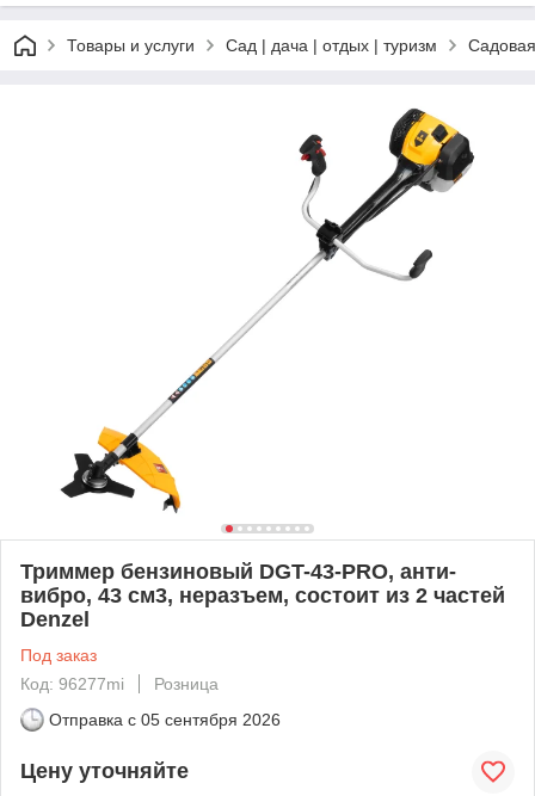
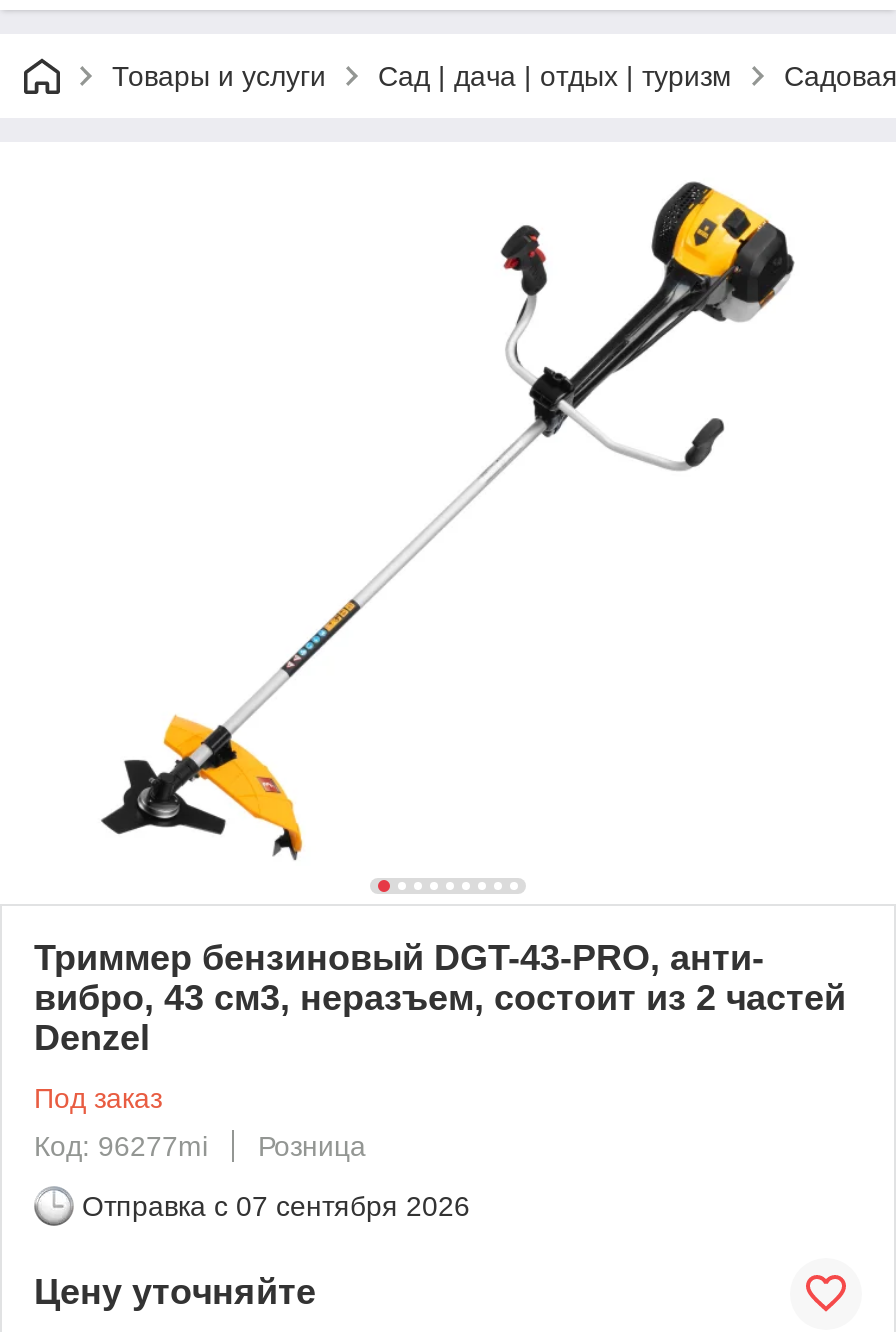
- Отправка с 05 сентября 2026
+ Отправка с 07 сентября 2026
